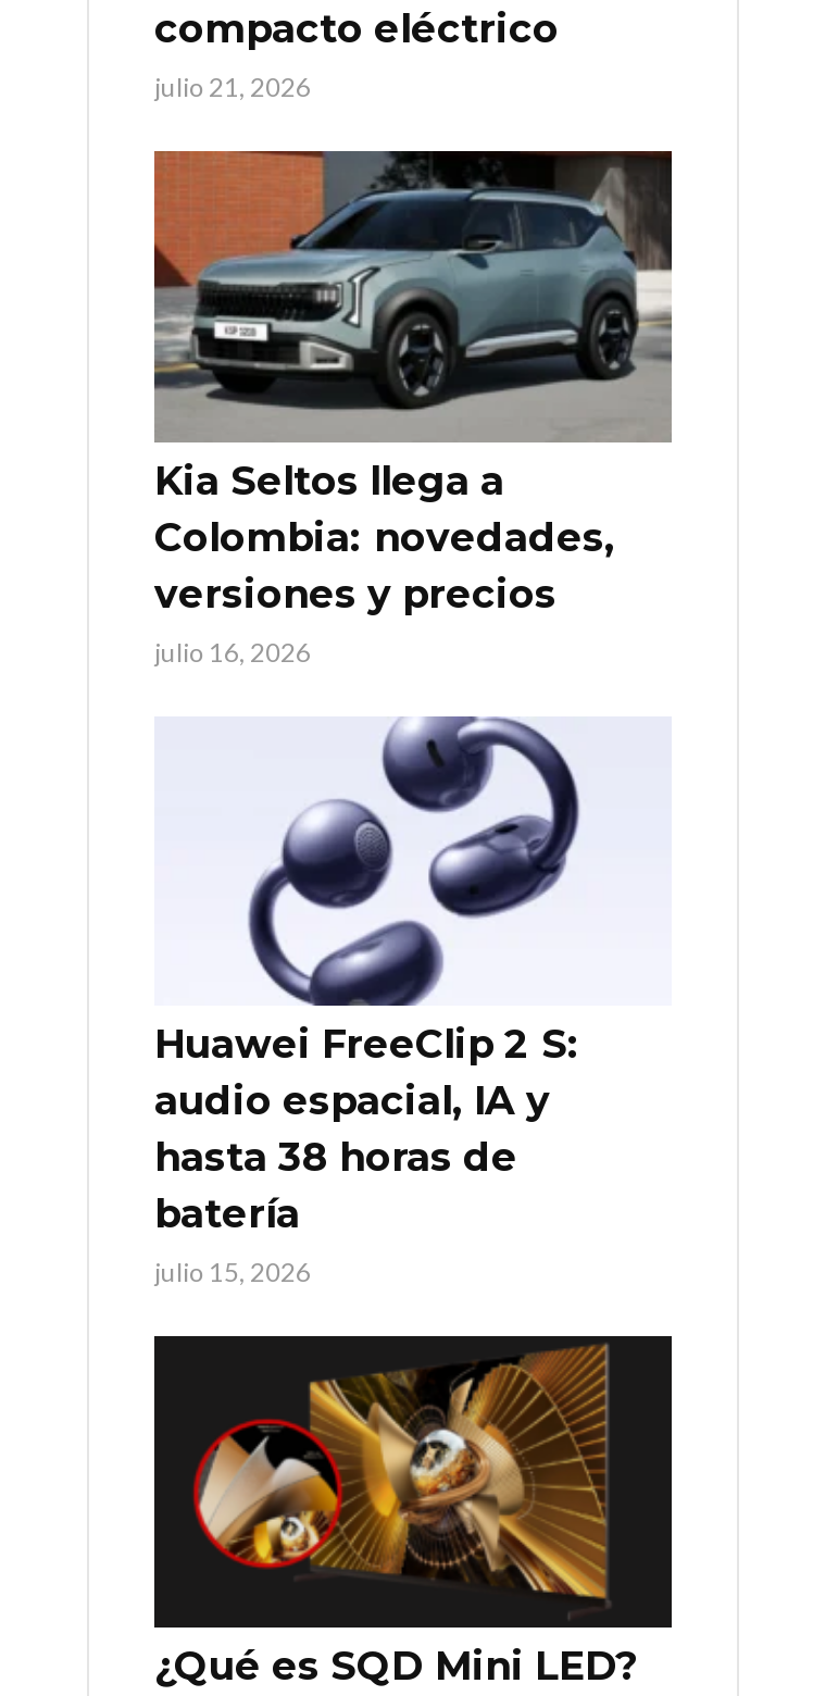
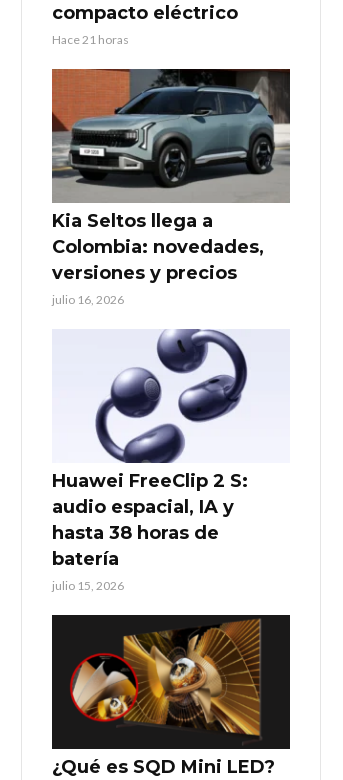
- julio 21, 2026
+ Hace 21 horas
